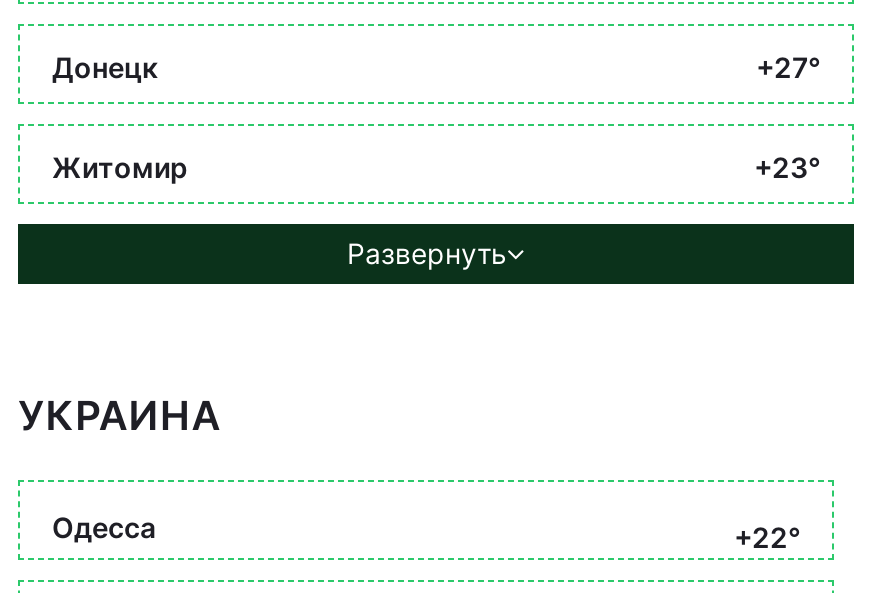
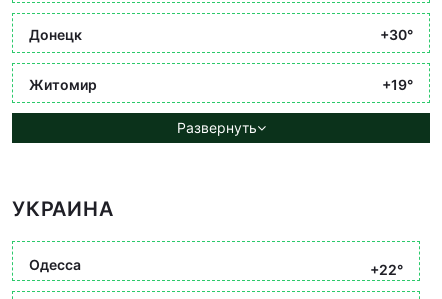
- +27°
+ +30°

- +23°
+ +19°
